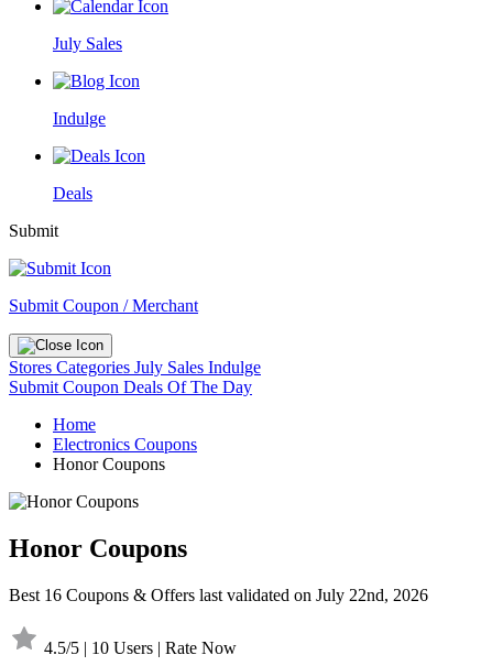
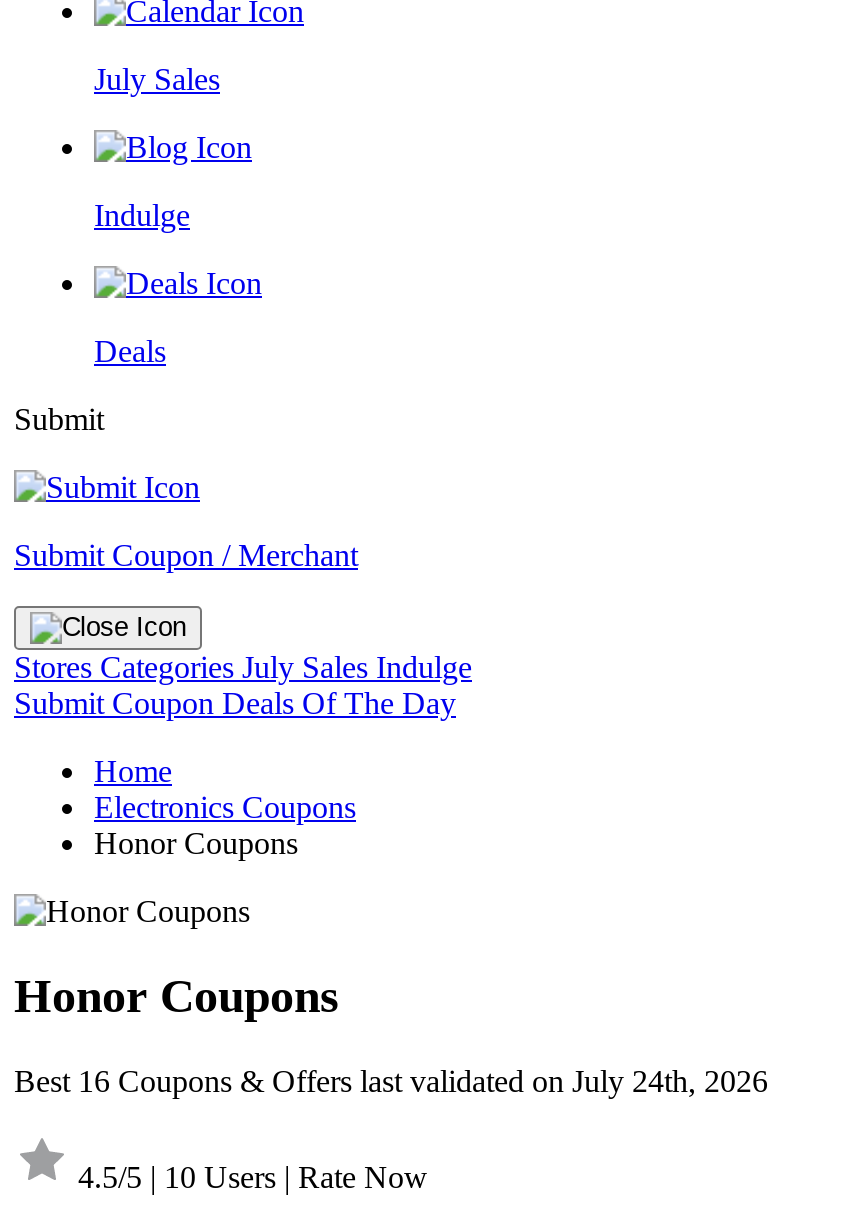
- Best 16 Coupons & Offers last validated on July 22nd, 2026
+ Best 16 Coupons & Offers last validated on July 24th, 2026
